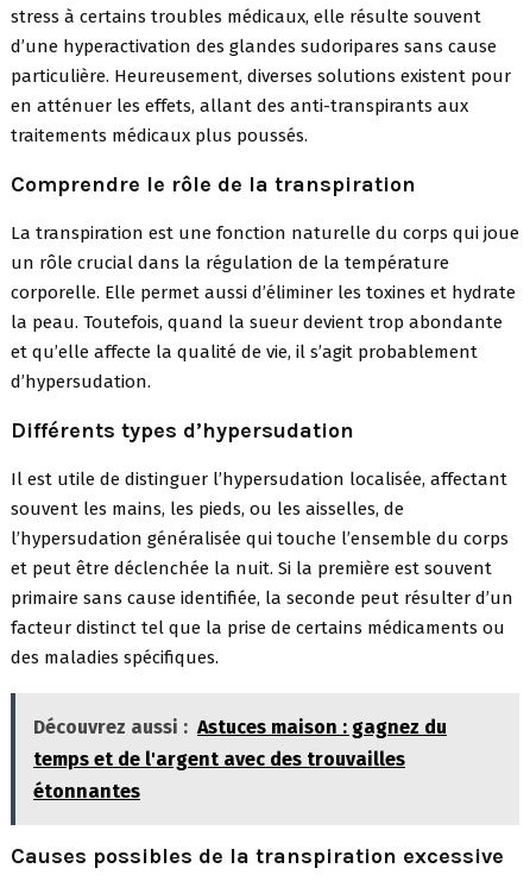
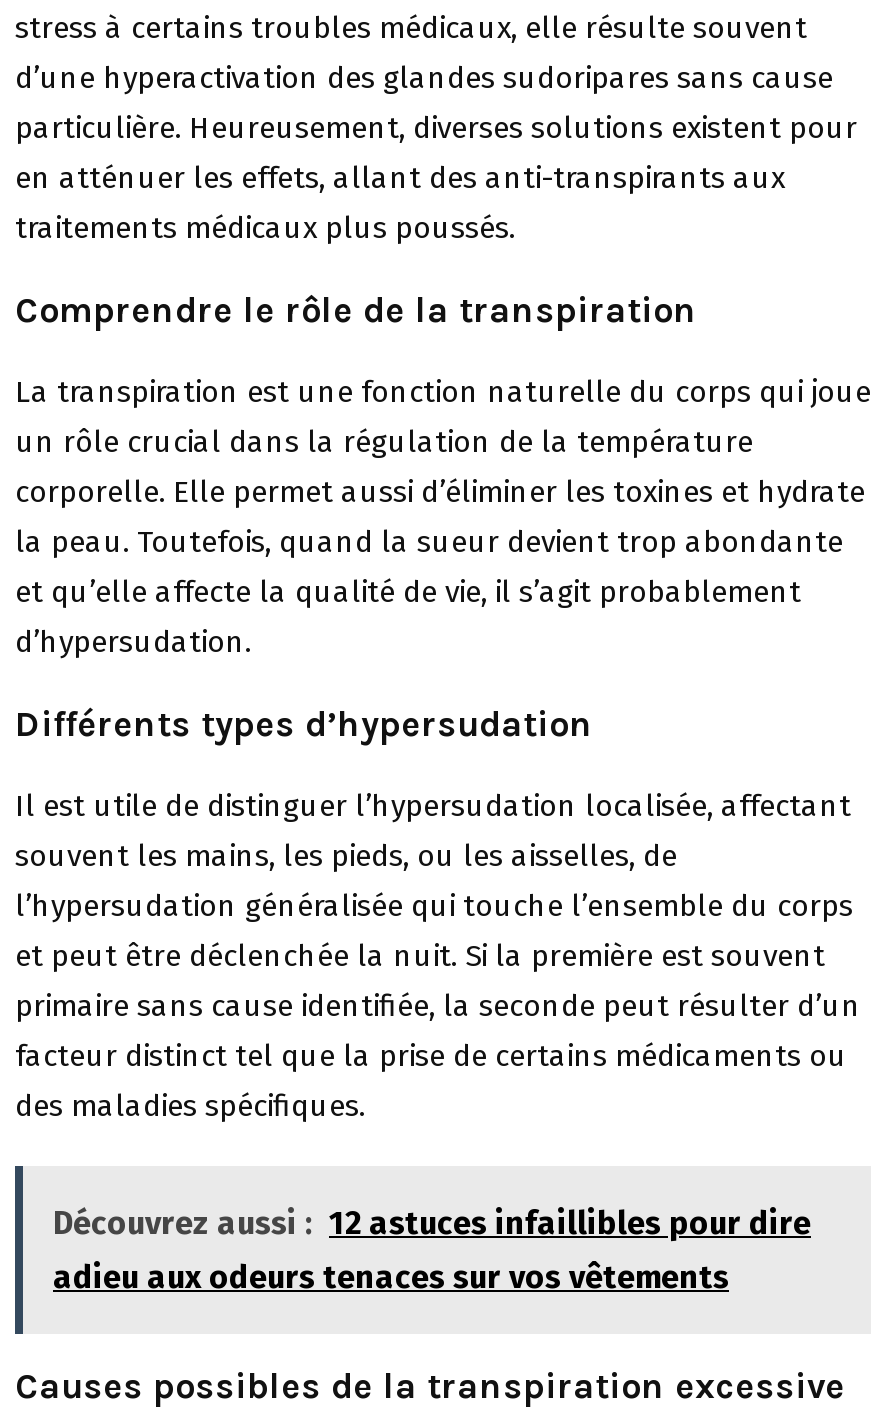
- Découvrez aussi : Astuces maison : gagnez du
- temps et de l'argent avec des trouvailles
- étonnantes
+ Découvrez aussi : 12 astuces infaillibles pour dire
+ adieu aux odeurs tenaces sur vos vêtements
